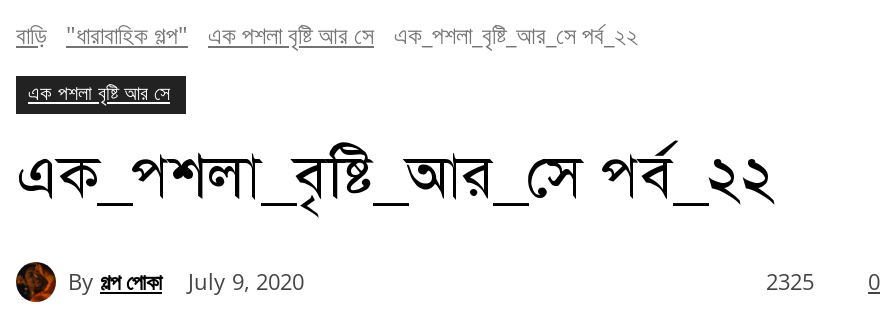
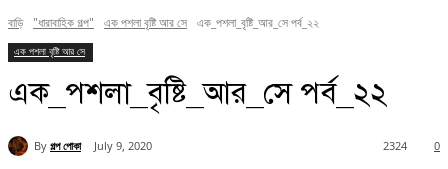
- 2325 0
+ 2324 0
